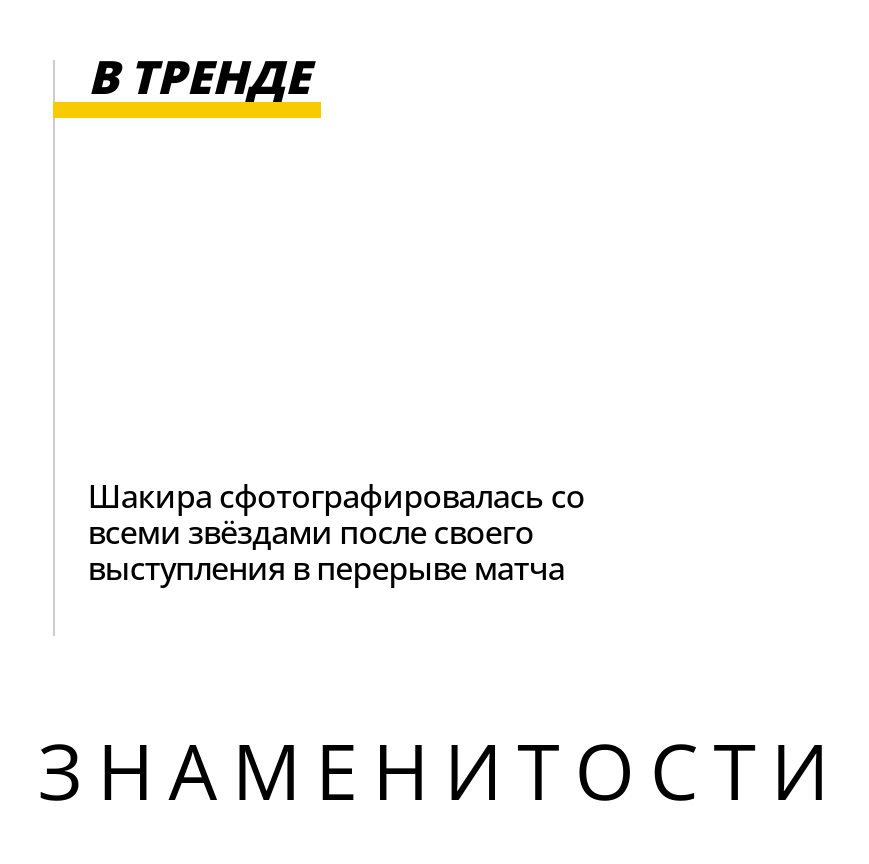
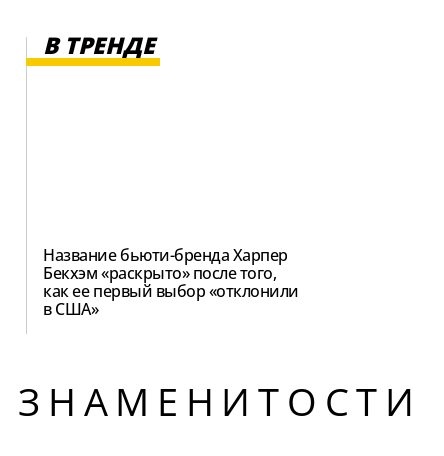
- Шакира сфотографировалась со
- всеми звёздами после своего
- выступления в перерыве матча
+ Название бьюти-бренда Харпер
+ Бекхэм «раскрыто» после того,
+ как ее первый выбор «отклонили
+ в США»
